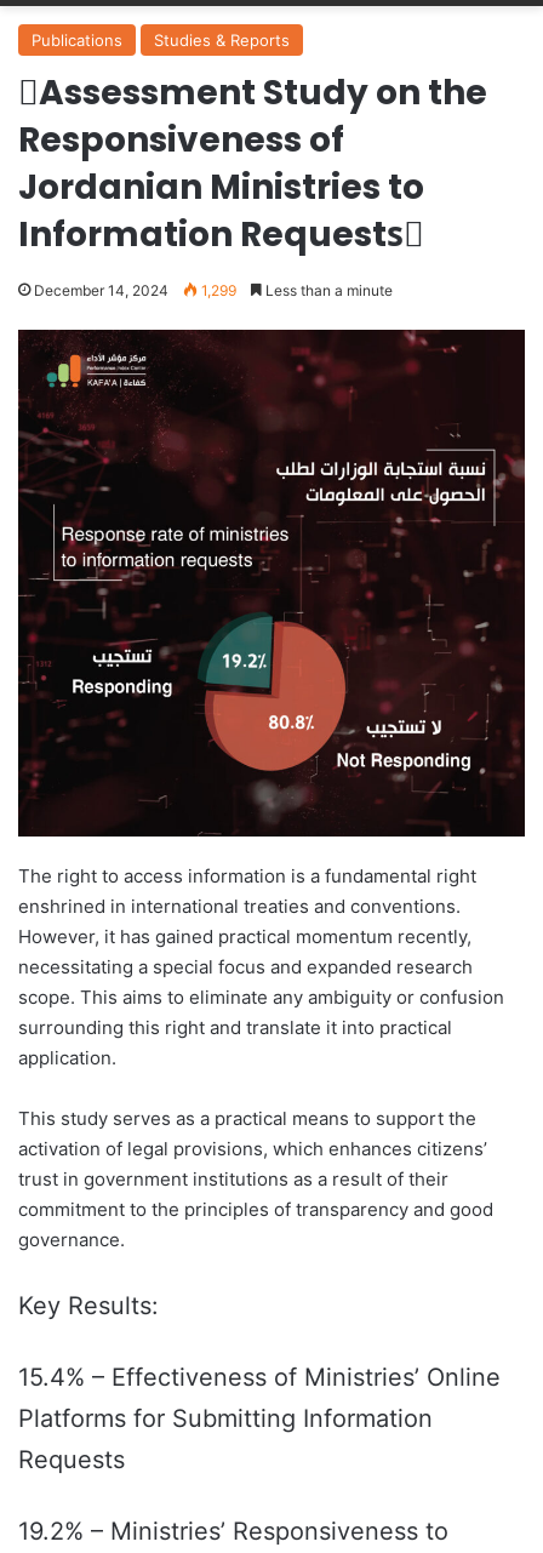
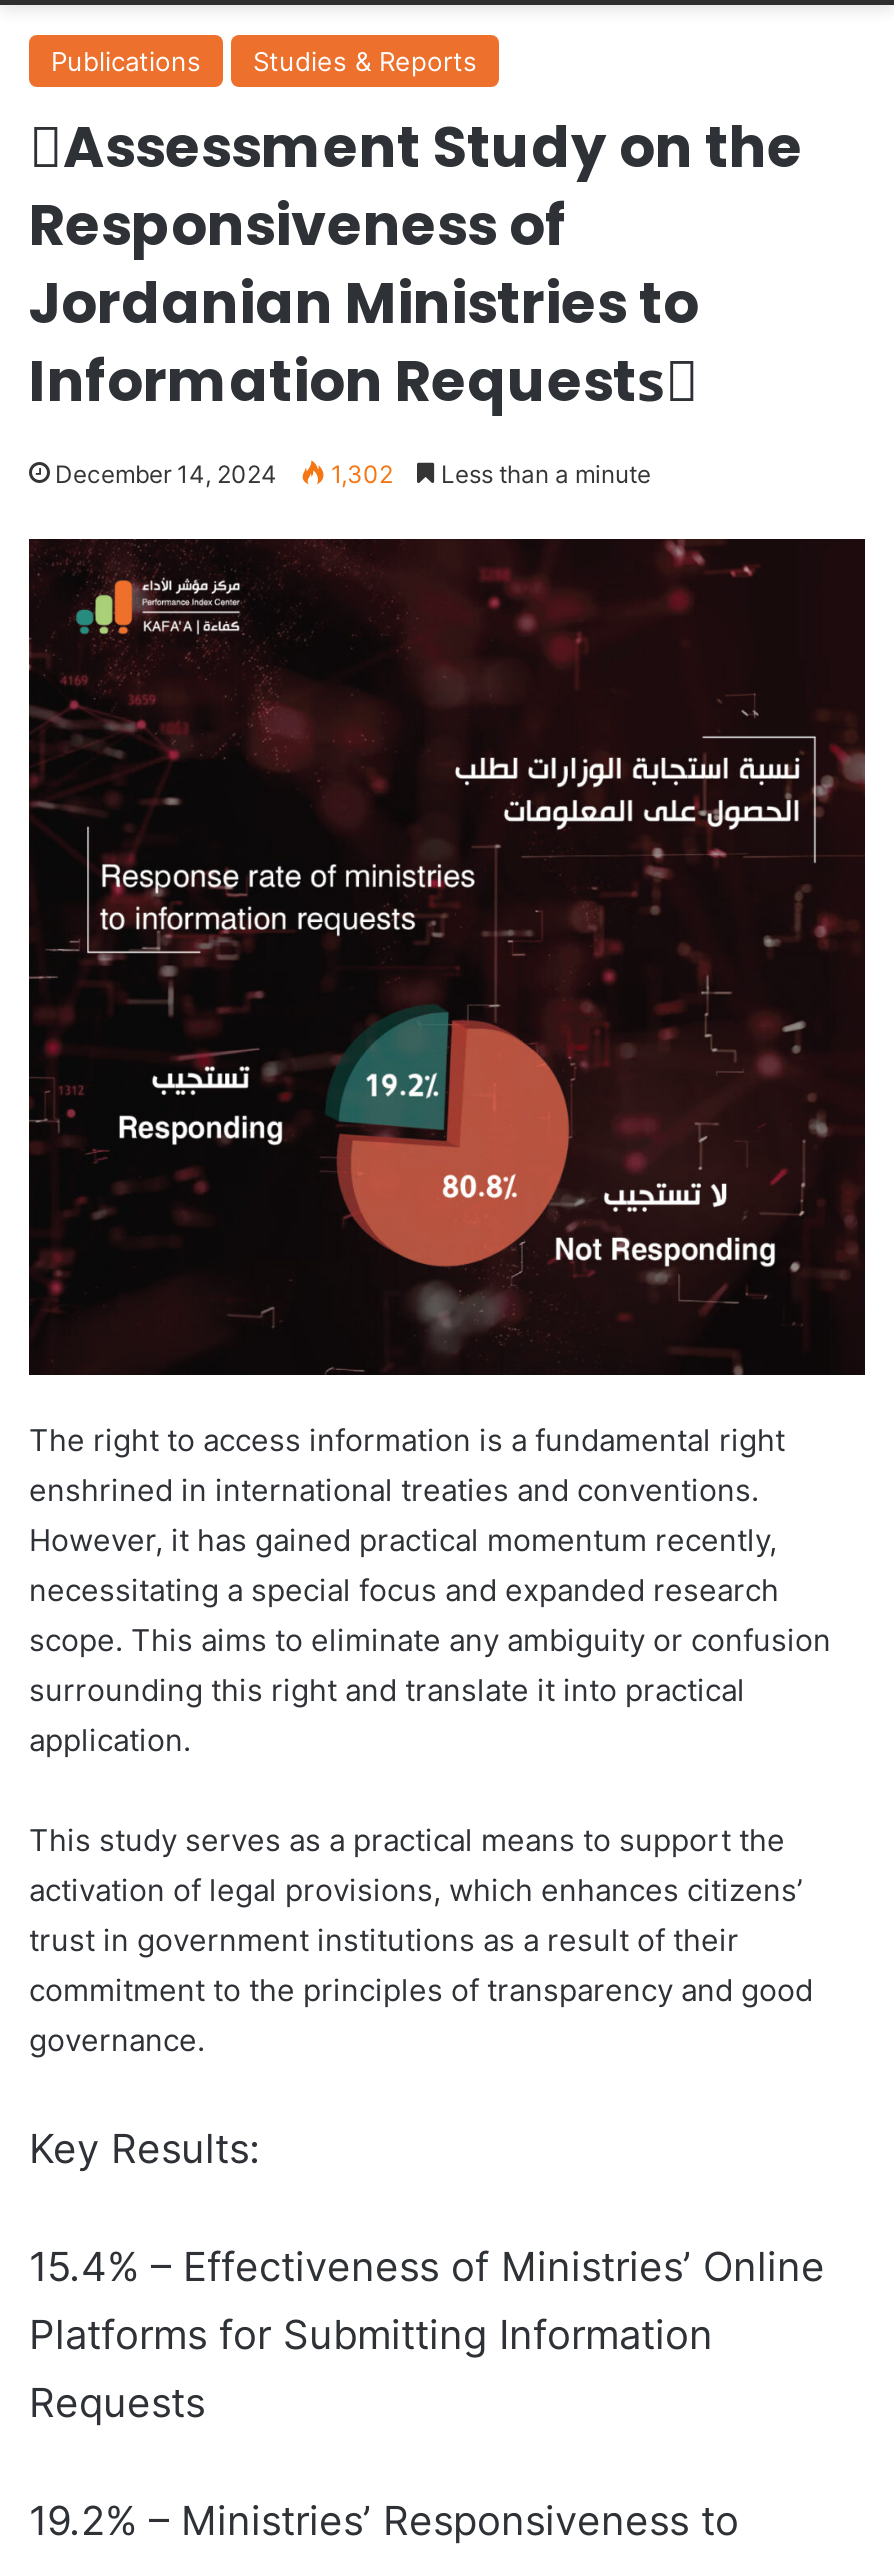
- December 14, 2024 1,299 Less than a minute
+ December 14, 2024 1,302 Less than a minute
